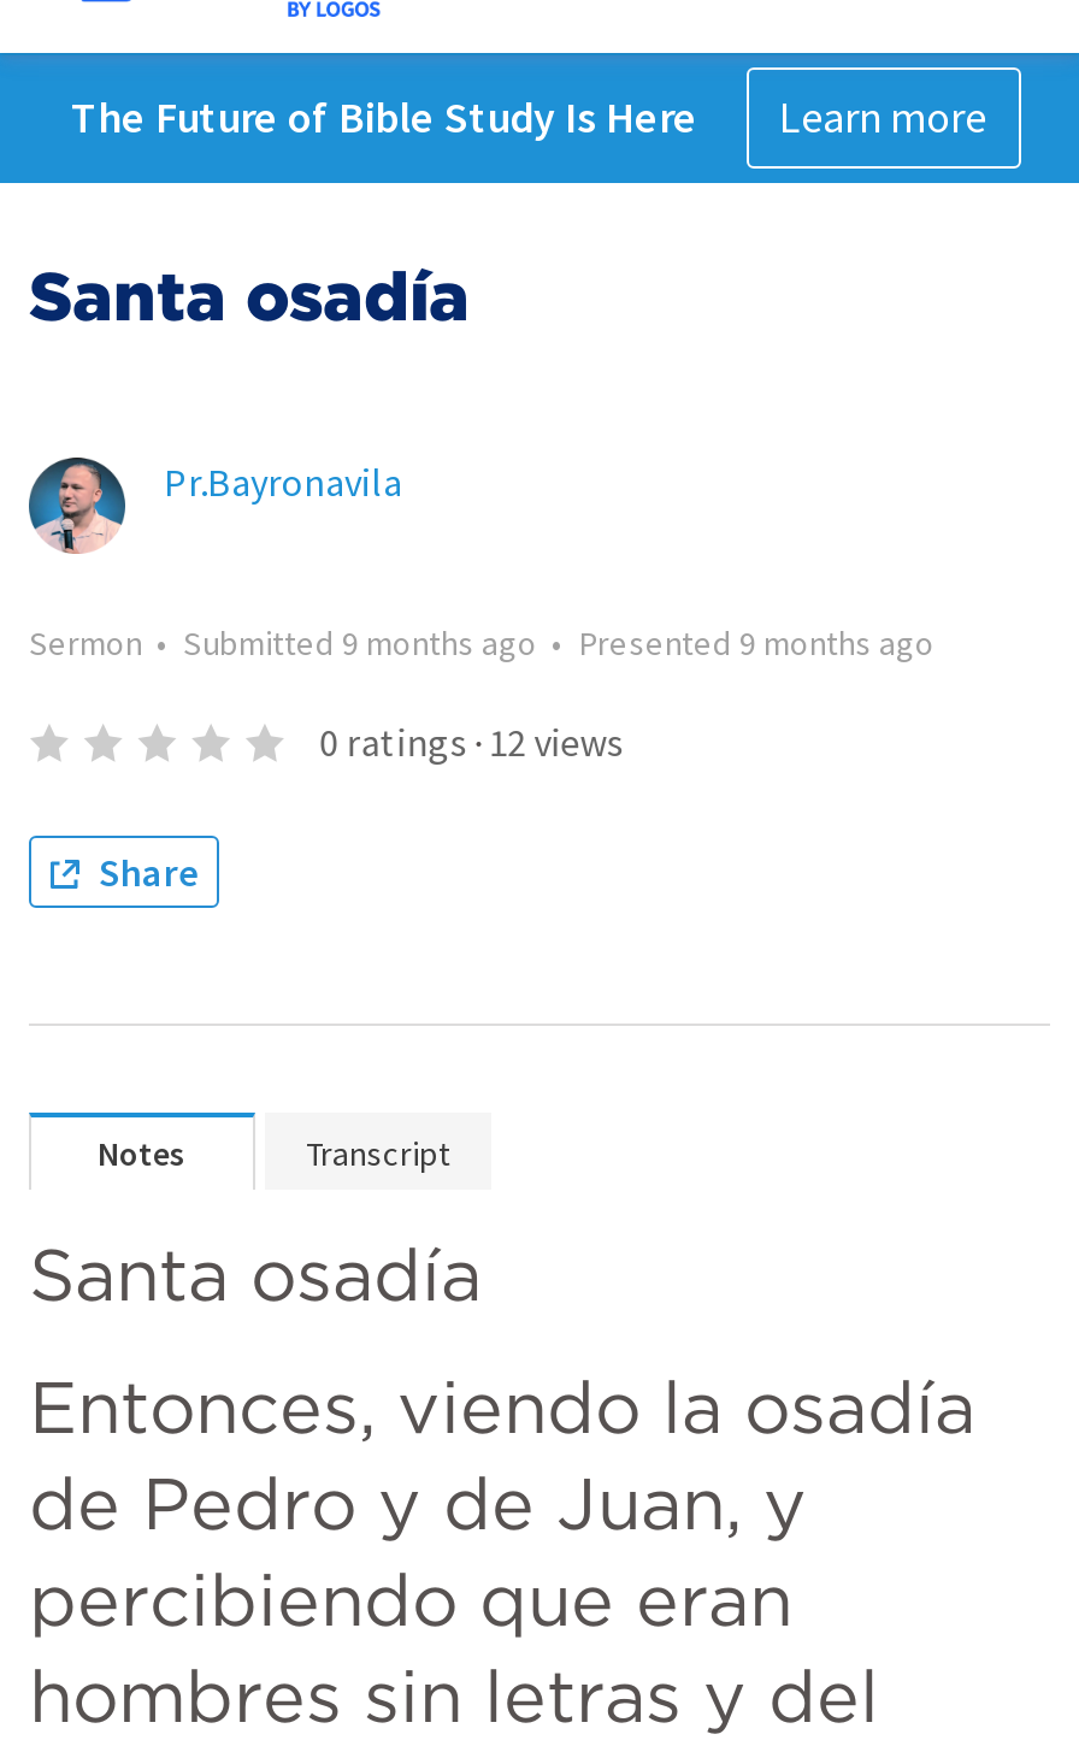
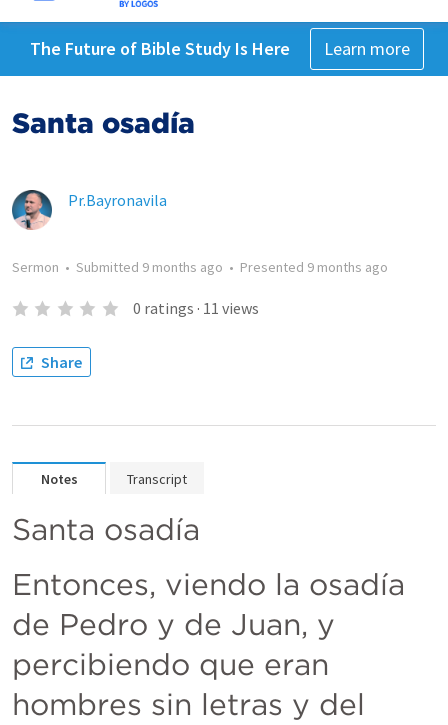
- 0 ratings · 12 views
+ 0 ratings · 11 views
